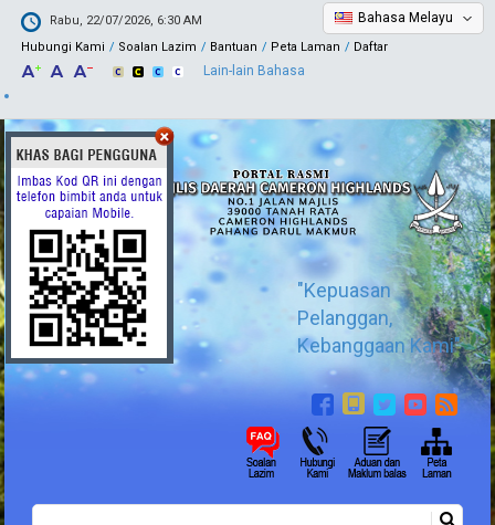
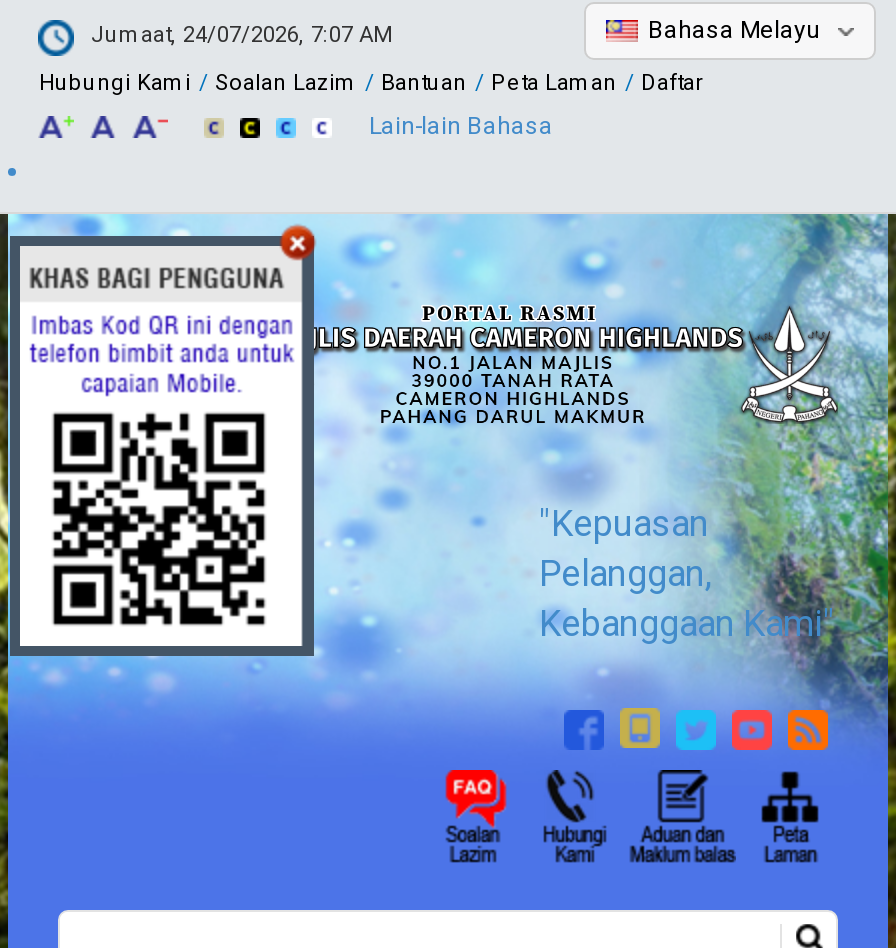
- Rabu, 22/07/2026, 6:30 AM
+ Jumaat, 24/07/2026, 7:07 AM
